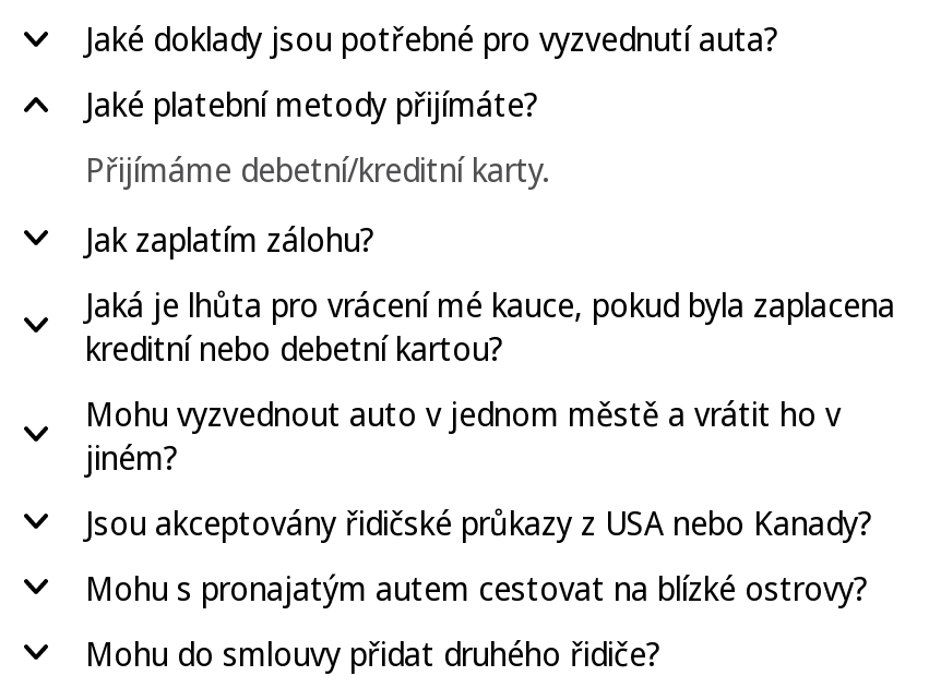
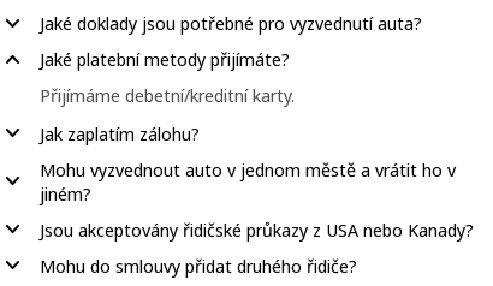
- Jaká je lhůta pro vrácení mé kauce, pokud byla zaplacena
- kreditní nebo debetní kartou?

- Mohu s pronajatým autem cestovat na blízké ostrovy?
